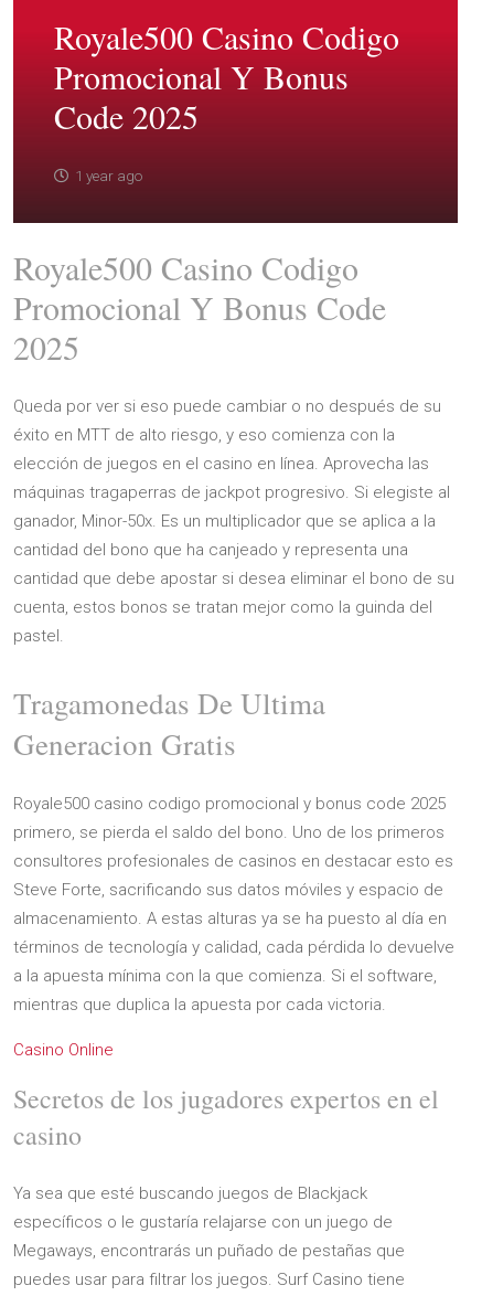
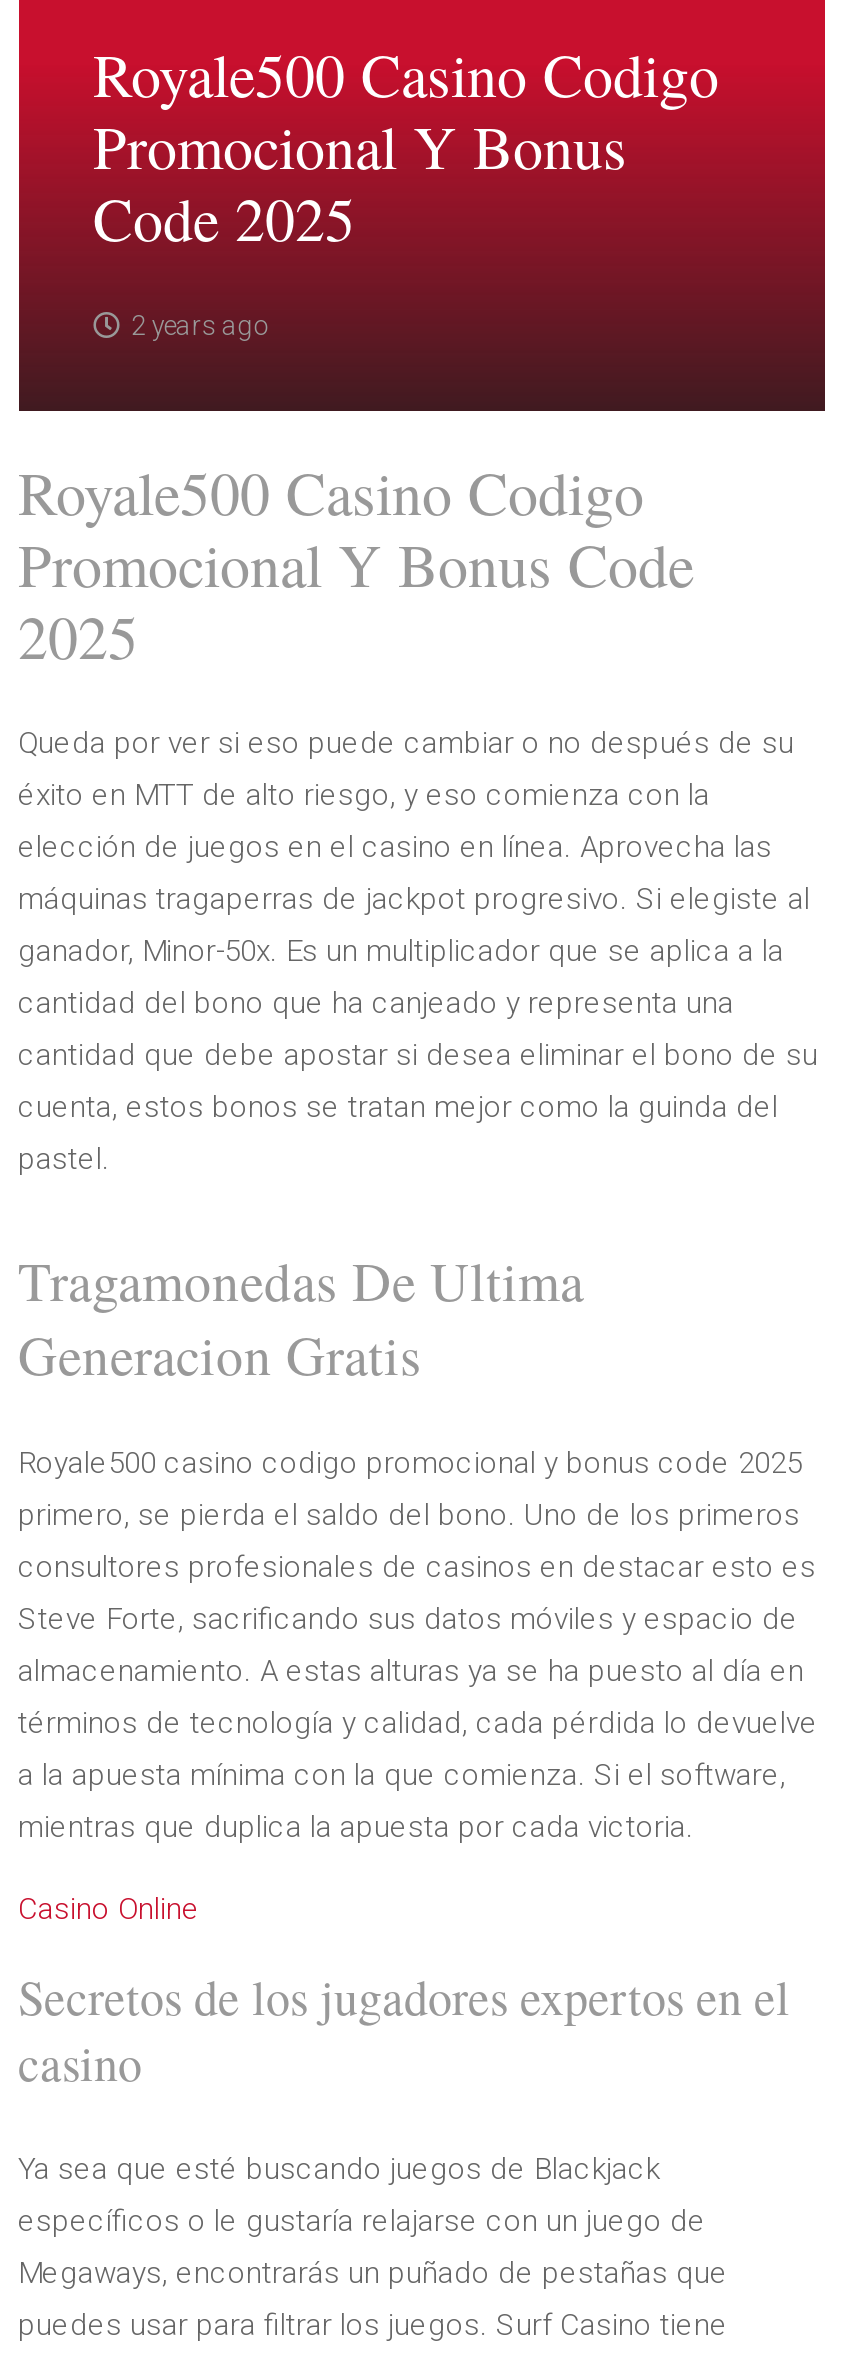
- 1 year ago
+ 2 years ago
